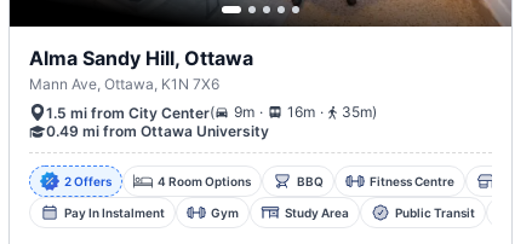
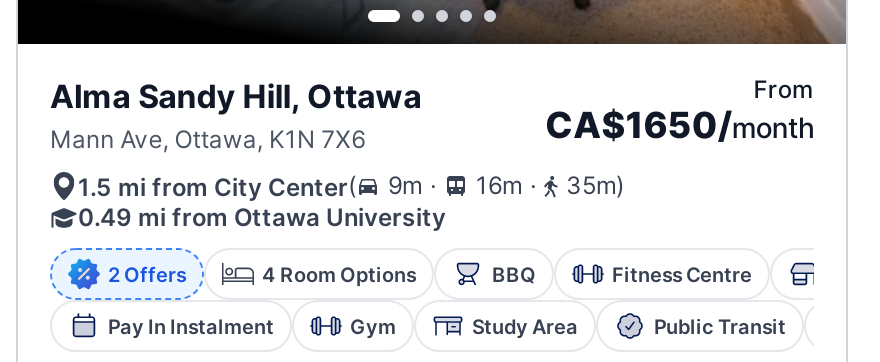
+ From
+ CA$1650/month
